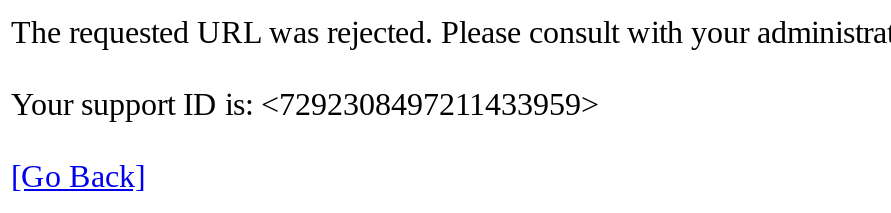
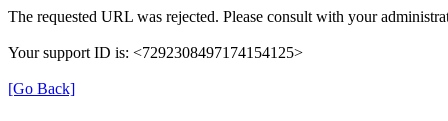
- Your support ID is: <7292308497211433959>
+ Your support ID is: <7292308497174154125>
